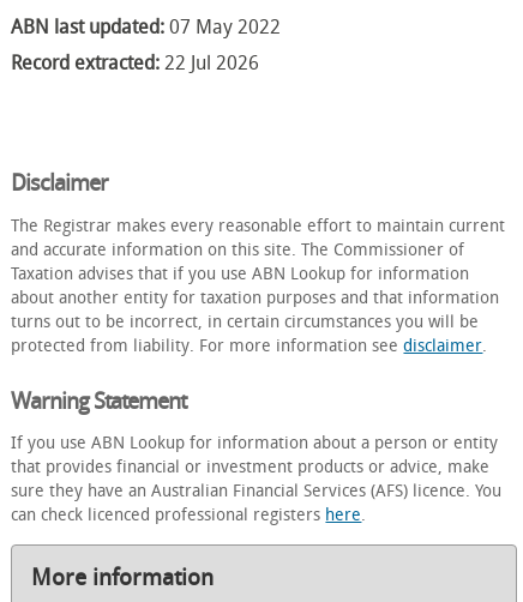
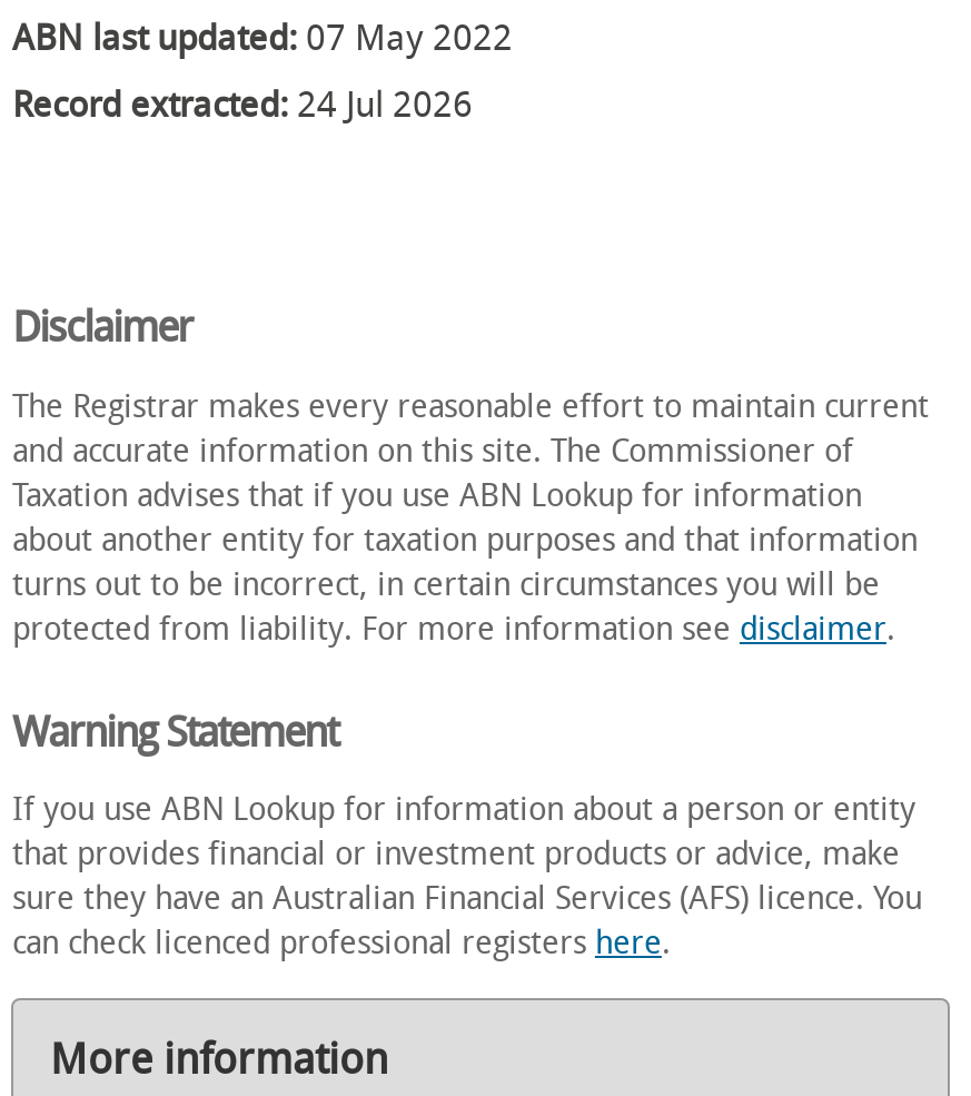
- Record extracted: 22 Jul 2026
+ Record extracted: 24 Jul 2026
